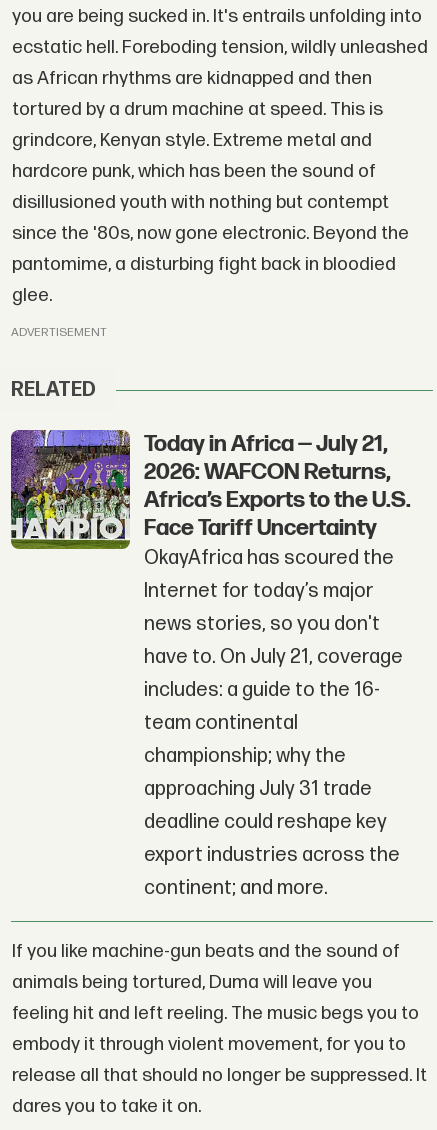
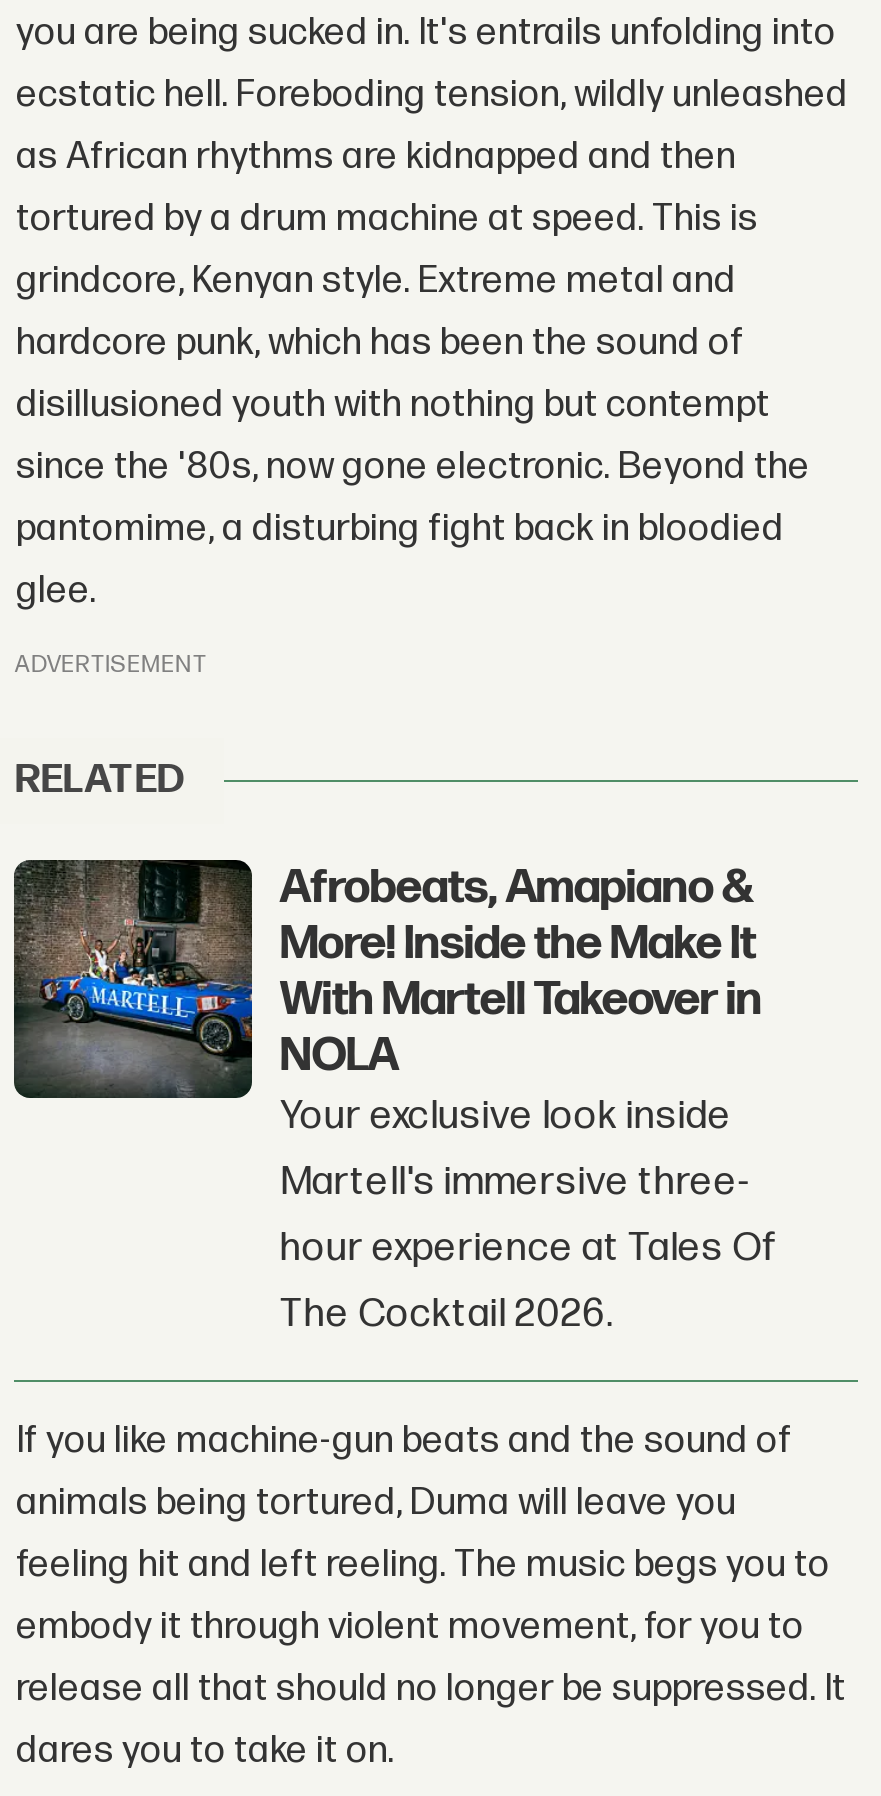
- [image]
- Today in Africa — July 21,
- 2026: WAFCON Returns,
- Africa’s Exports to the U.S.
- Face Tariff Uncertainty
- OkayAfrica has scoured the
- Internet for today’s major
- news stories, so you don't
- have to. On July 21, coverage
- includes: a guide to the 16-
- team continental
- championship; why the
- approaching July 31 trade
- deadline could reshape key
- export industries across the
- continent; and more.
+ [image]
+ Afrobeats, Amapiano &
+ More! Inside the Make It
+ With Martell Takeover in
+ NOLA
+ Your exclusive look inside
+ Martell's immersive three-
+ hour experience at Tales Of
+ The Cocktail 2026.
